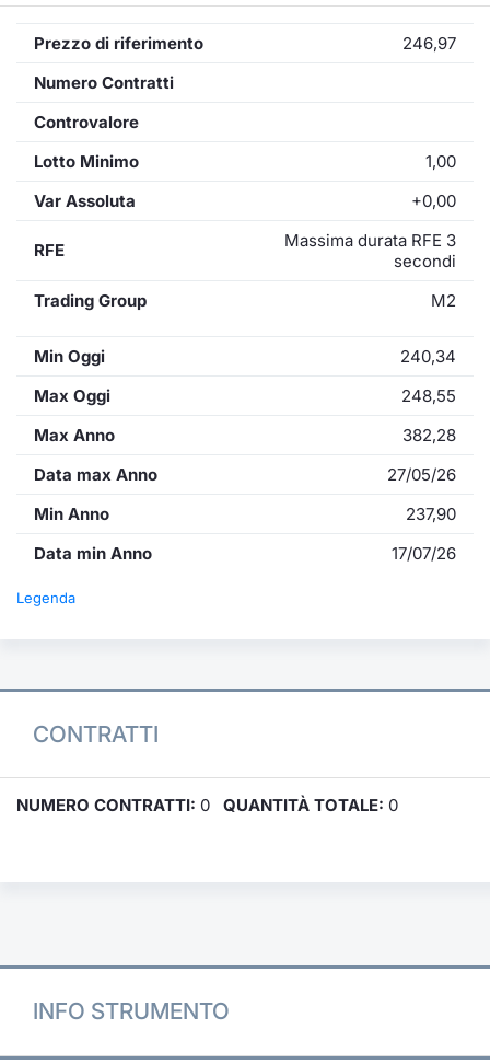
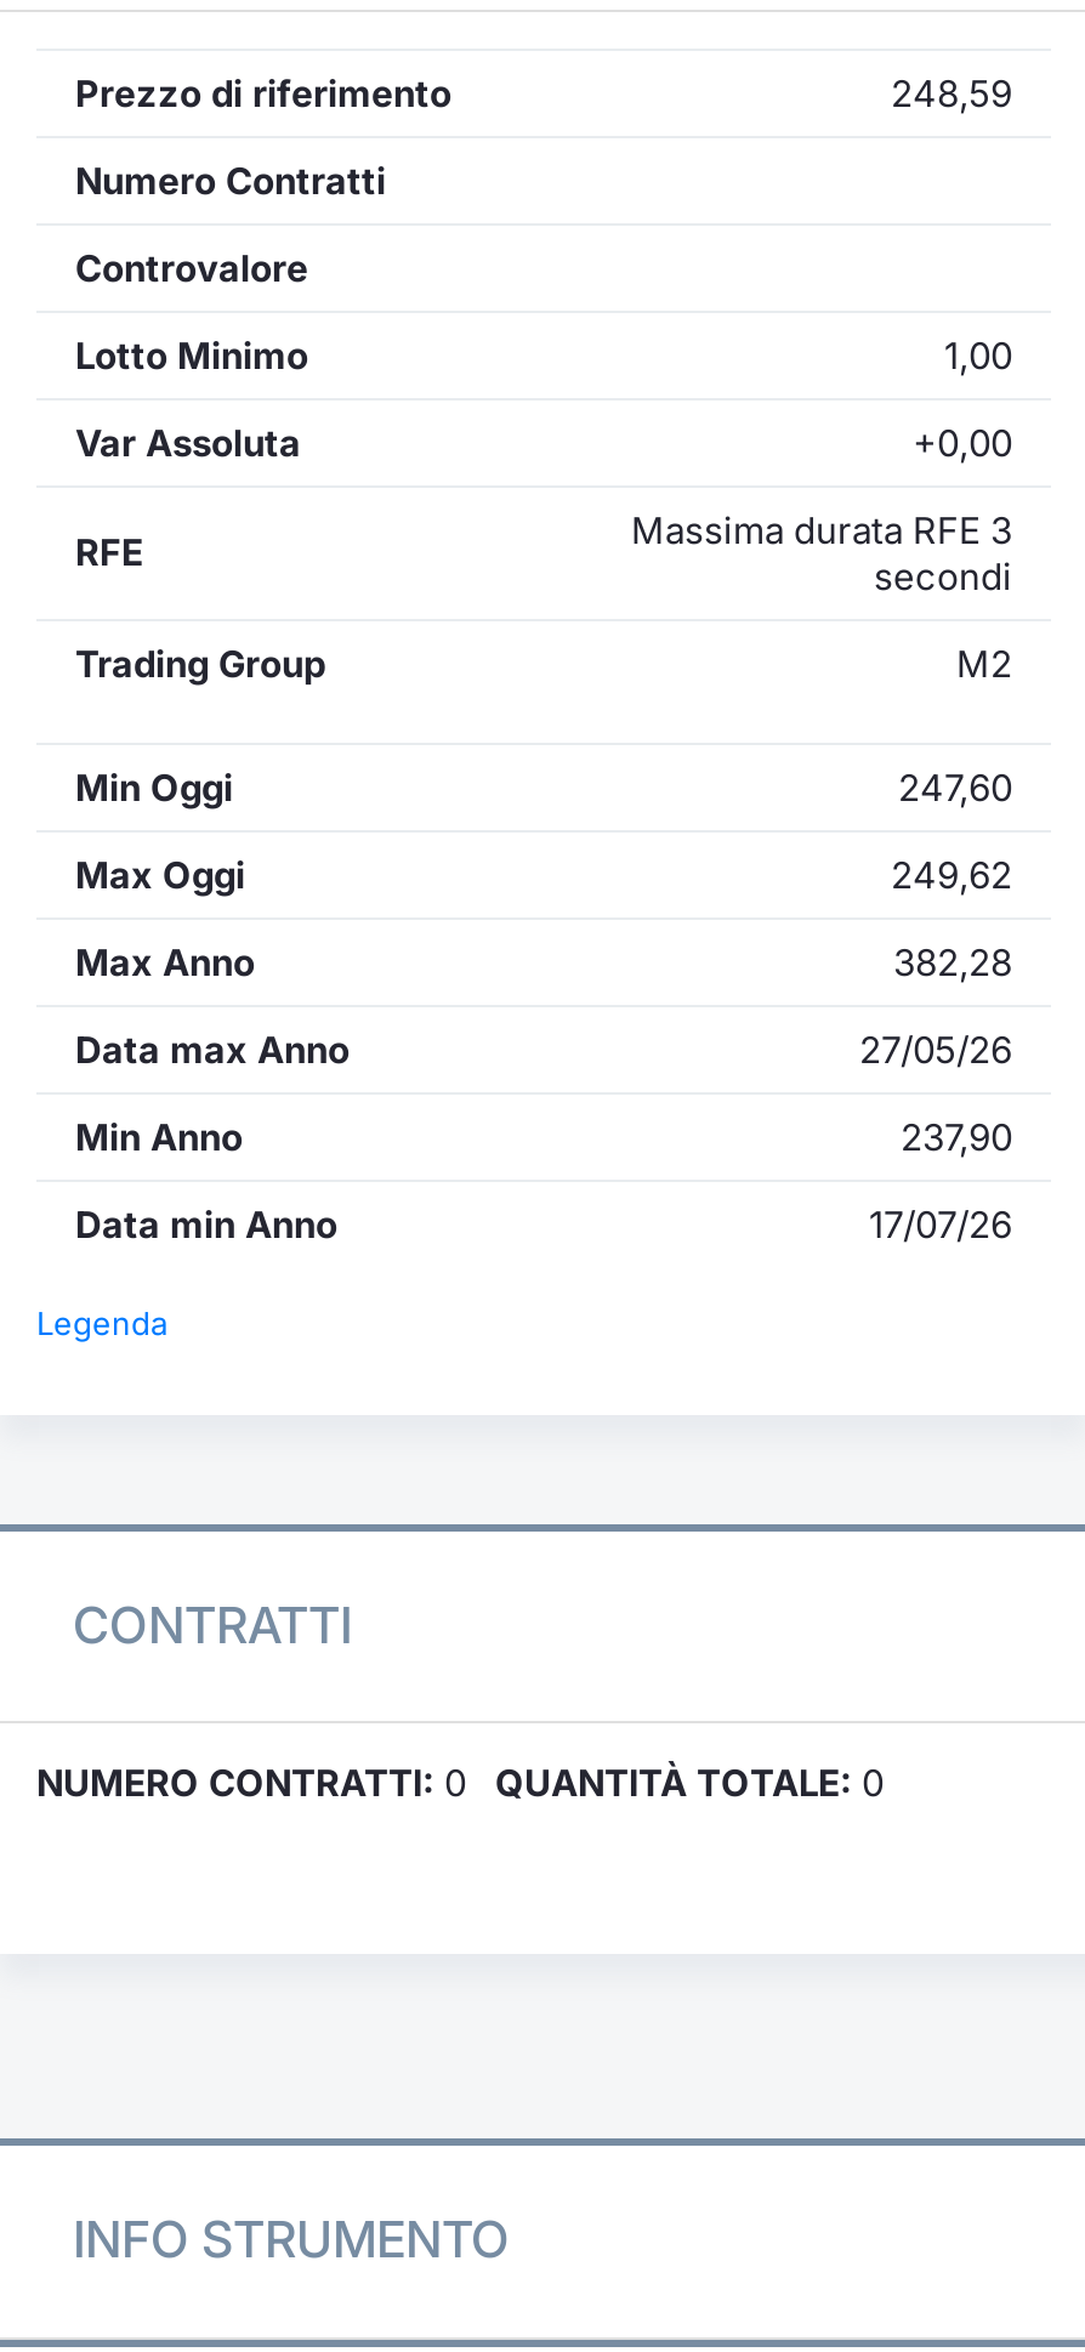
- 246,97
+ 248,59

- 240,34
+ 247,60

- 248,55
+ 249,62
